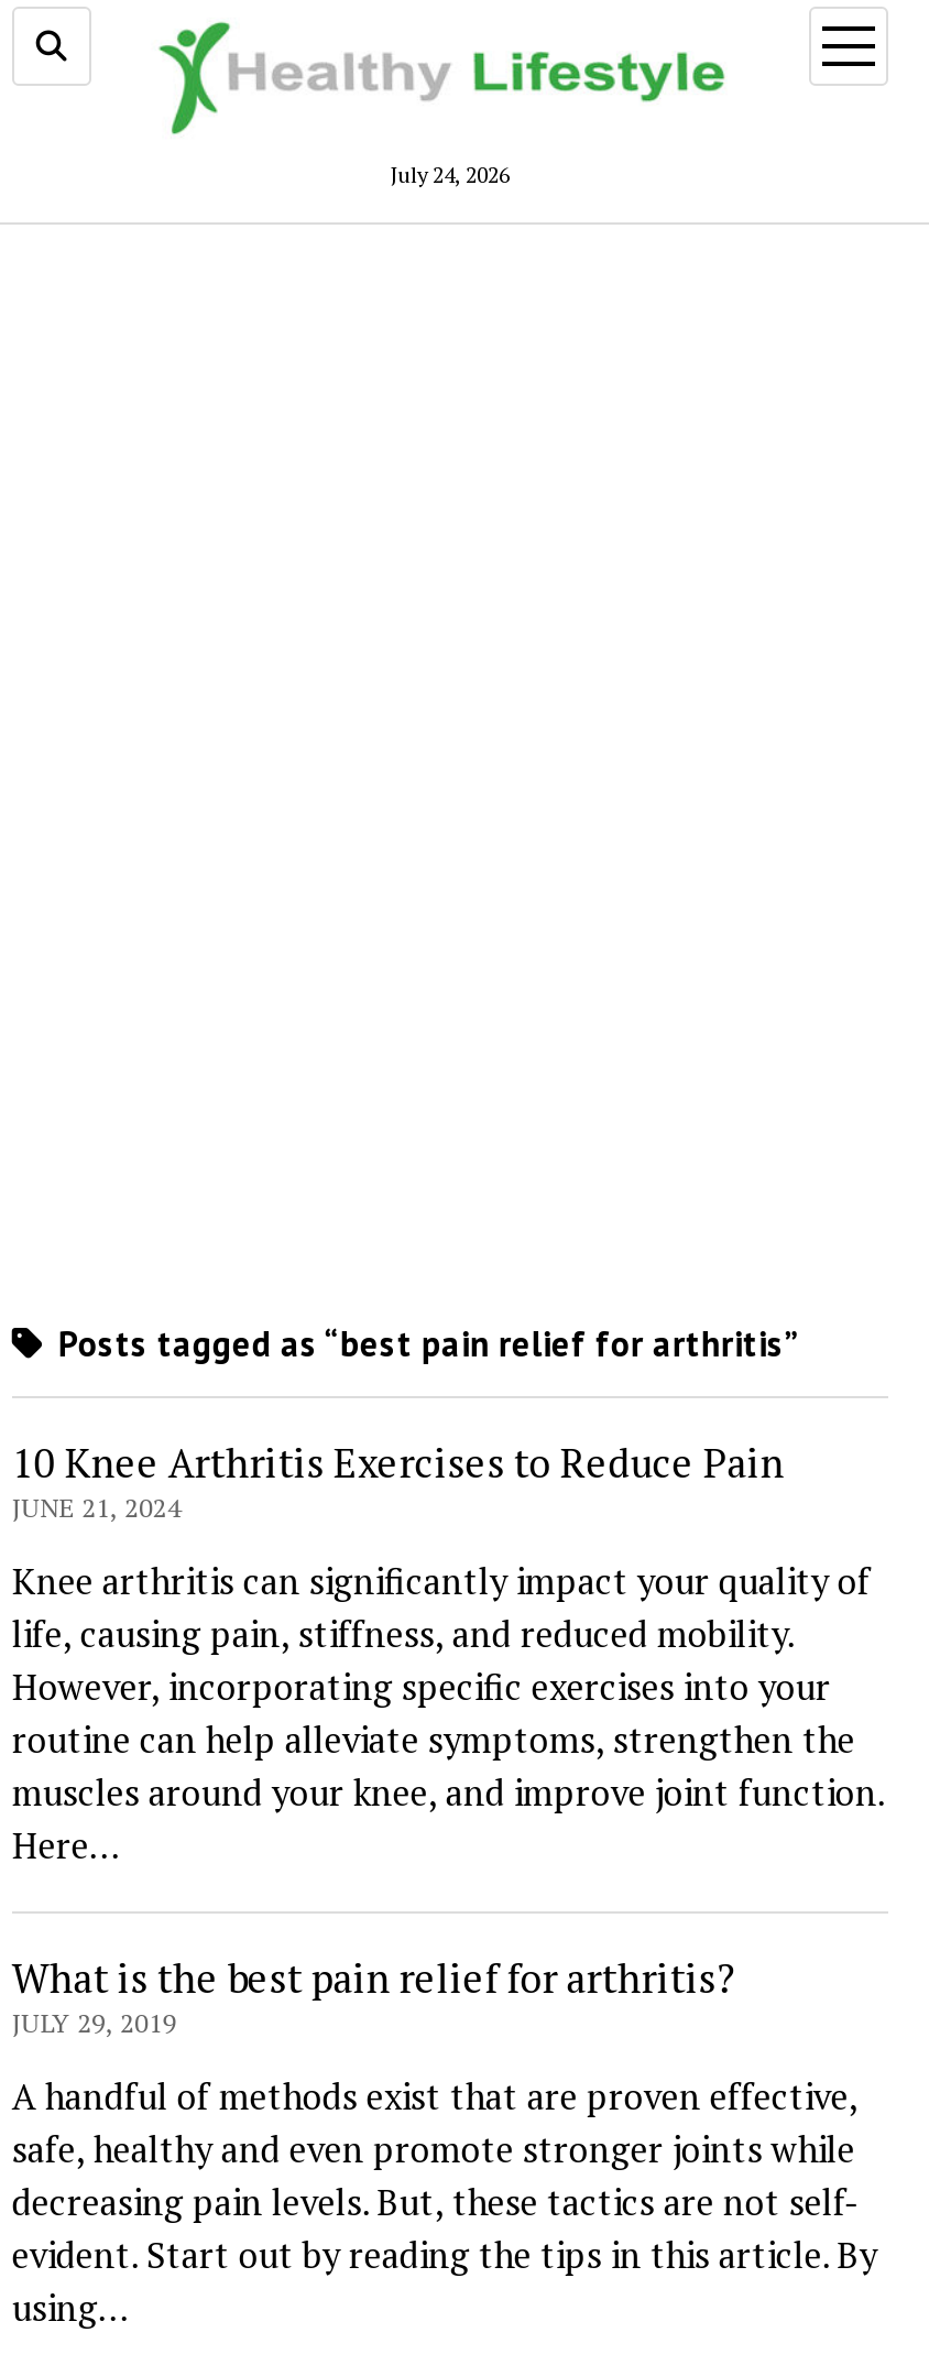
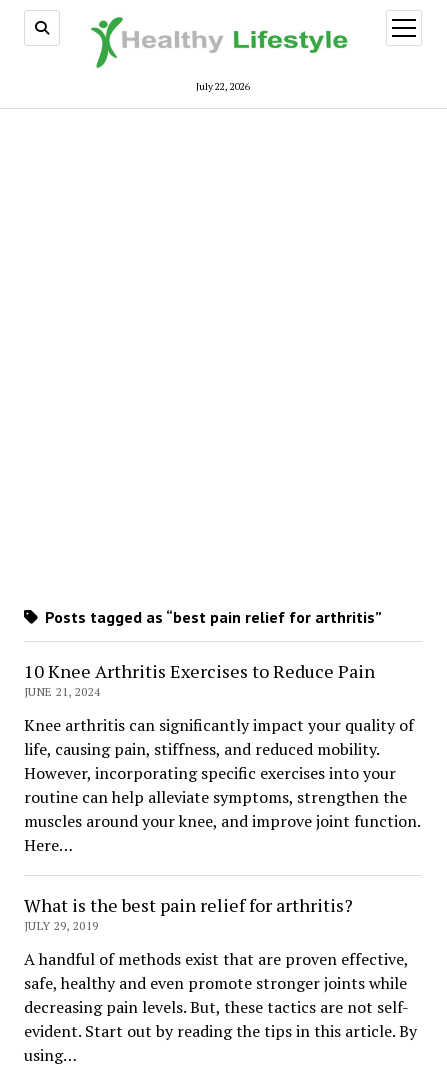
- July 24, 2026
+ July 22, 2026
